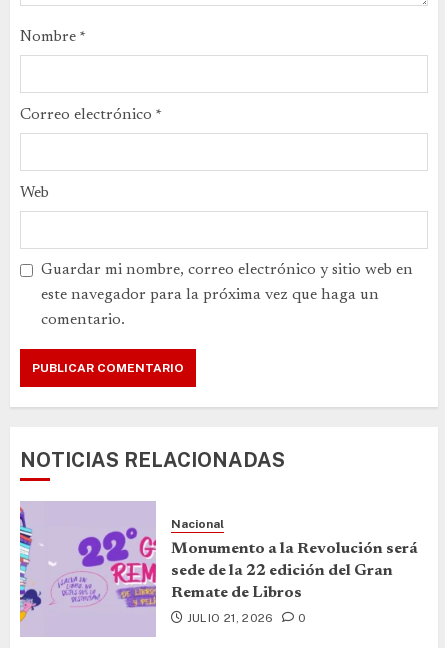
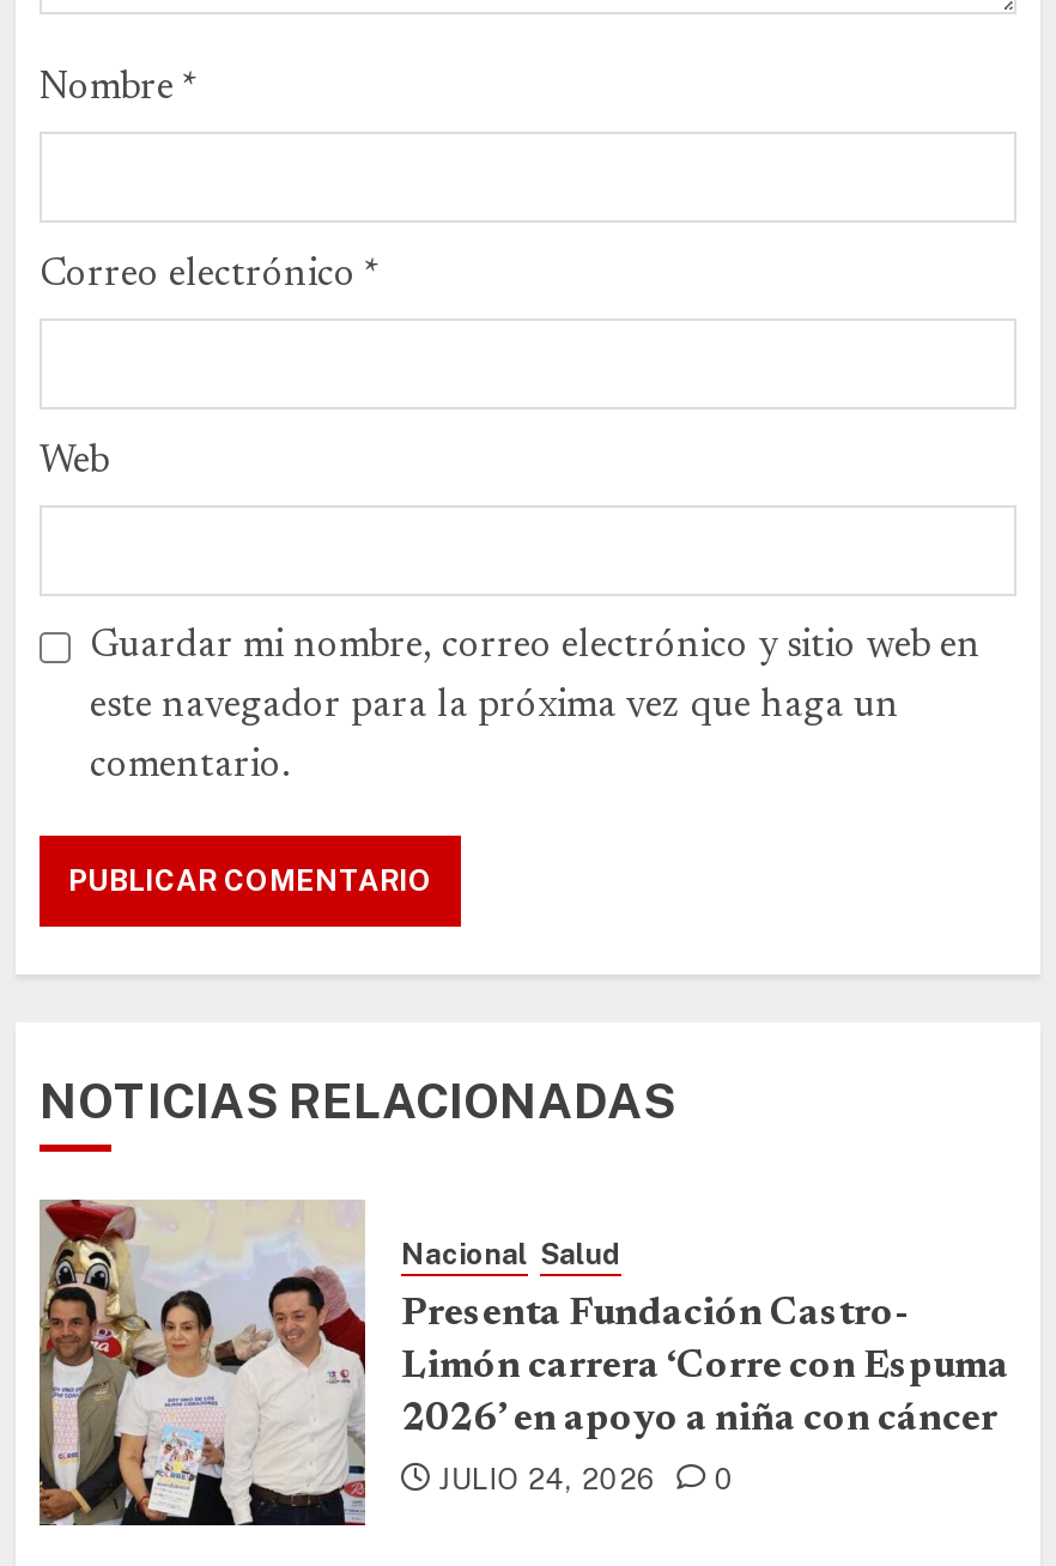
- [image]
- Nacional
+ [image]
+ Nacional Salud

- Monumento a la Revolución será
- sede de la 22 edición del Gran
- Remate de Libros
+ Presenta Fundación Castro-
+ Limón carrera ‘Corre con Espuma
+ 2026’ en apoyo a niña con cáncer

- JULIO 21, 2026 0
+ JULIO 24, 2026 0
